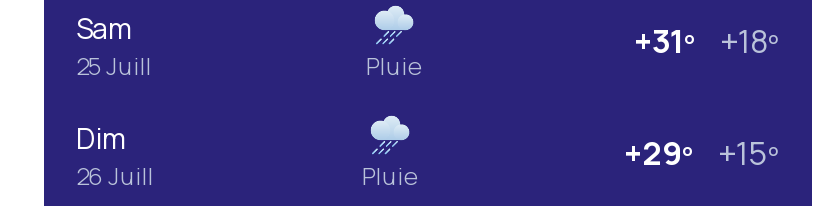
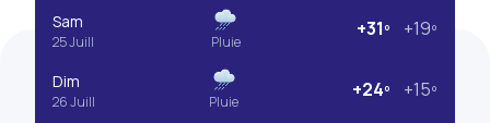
- +31º +18º
+ +31º +19º

- +29º +15º
+ +24º +15º
